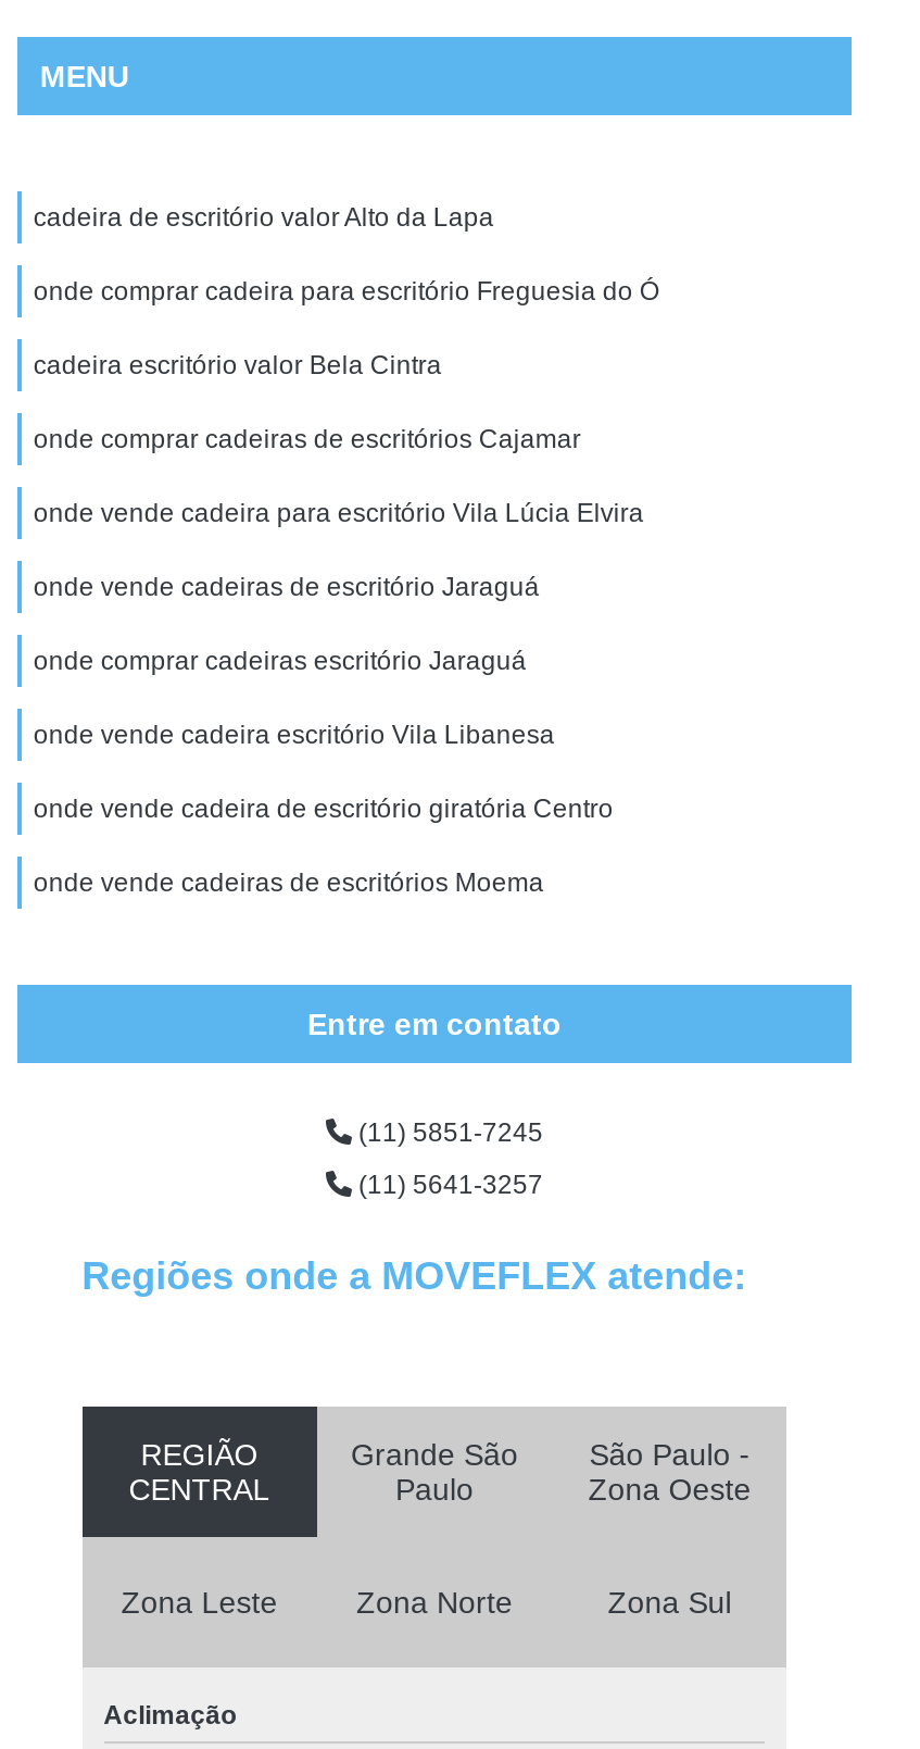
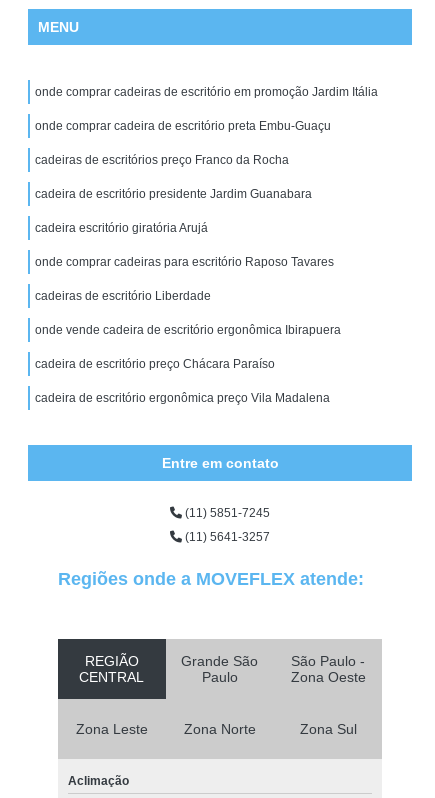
- cadeira de escritório valor Alto da Lapa
+ onde comprar cadeiras de escritório em promoção Jardim Itália

- onde comprar cadeira para escritório Freguesia do Ó
+ onde comprar cadeira de escritório preta Embu-Guaçu

- cadeira escritório valor Bela Cintra
+ cadeiras de escritórios preço Franco da Rocha

- onde comprar cadeiras de escritórios Cajamar
+ cadeira de escritório presidente Jardim Guanabara

- onde vende cadeira para escritório Vila Lúcia Elvira
+ cadeira escritório giratória Arujá

- onde vende cadeiras de escritório Jaraguá
+ onde comprar cadeiras para escritório Raposo Tavares

- onde comprar cadeiras escritório Jaraguá
+ cadeiras de escritório Liberdade

- onde vende cadeira escritório Vila Libanesa
+ onde vende cadeira de escritório ergonômica Ibirapuera

- onde vende cadeira de escritório giratória Centro
+ cadeira de escritório preço Chácara Paraíso

- onde vende cadeiras de escritórios Moema
+ cadeira de escritório ergonômica preço Vila Madalena
